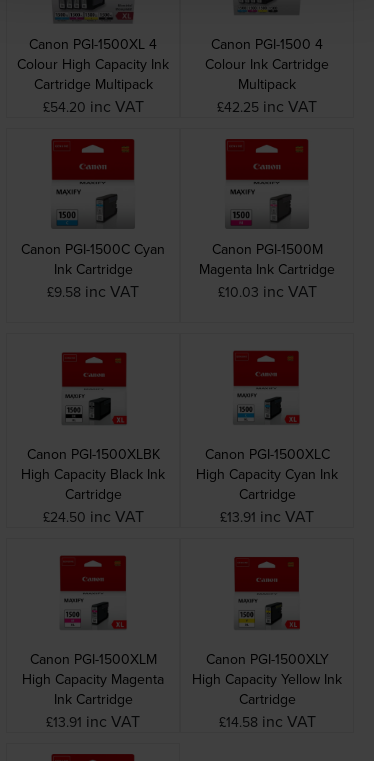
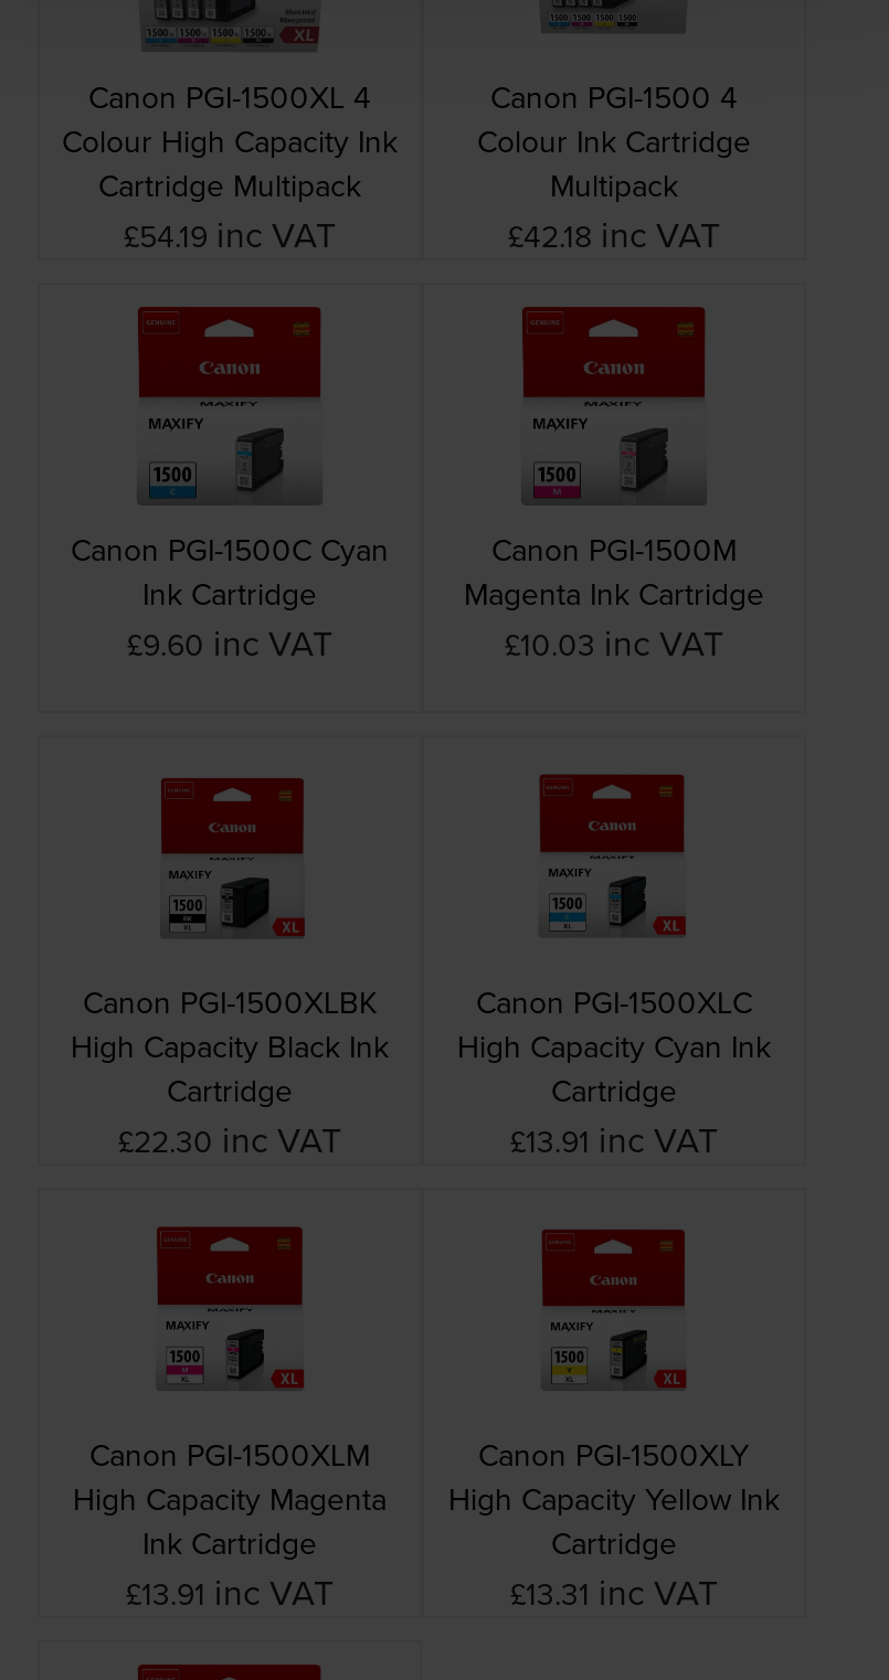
- £54.20 inc VAT
+ £54.19 inc VAT

- £42.25 inc VAT
+ £42.18 inc VAT

- £9.58 inc VAT
+ £9.60 inc VAT

- £24.50 inc VAT
+ £22.30 inc VAT

- £14.58 inc VAT
+ £13.31 inc VAT
